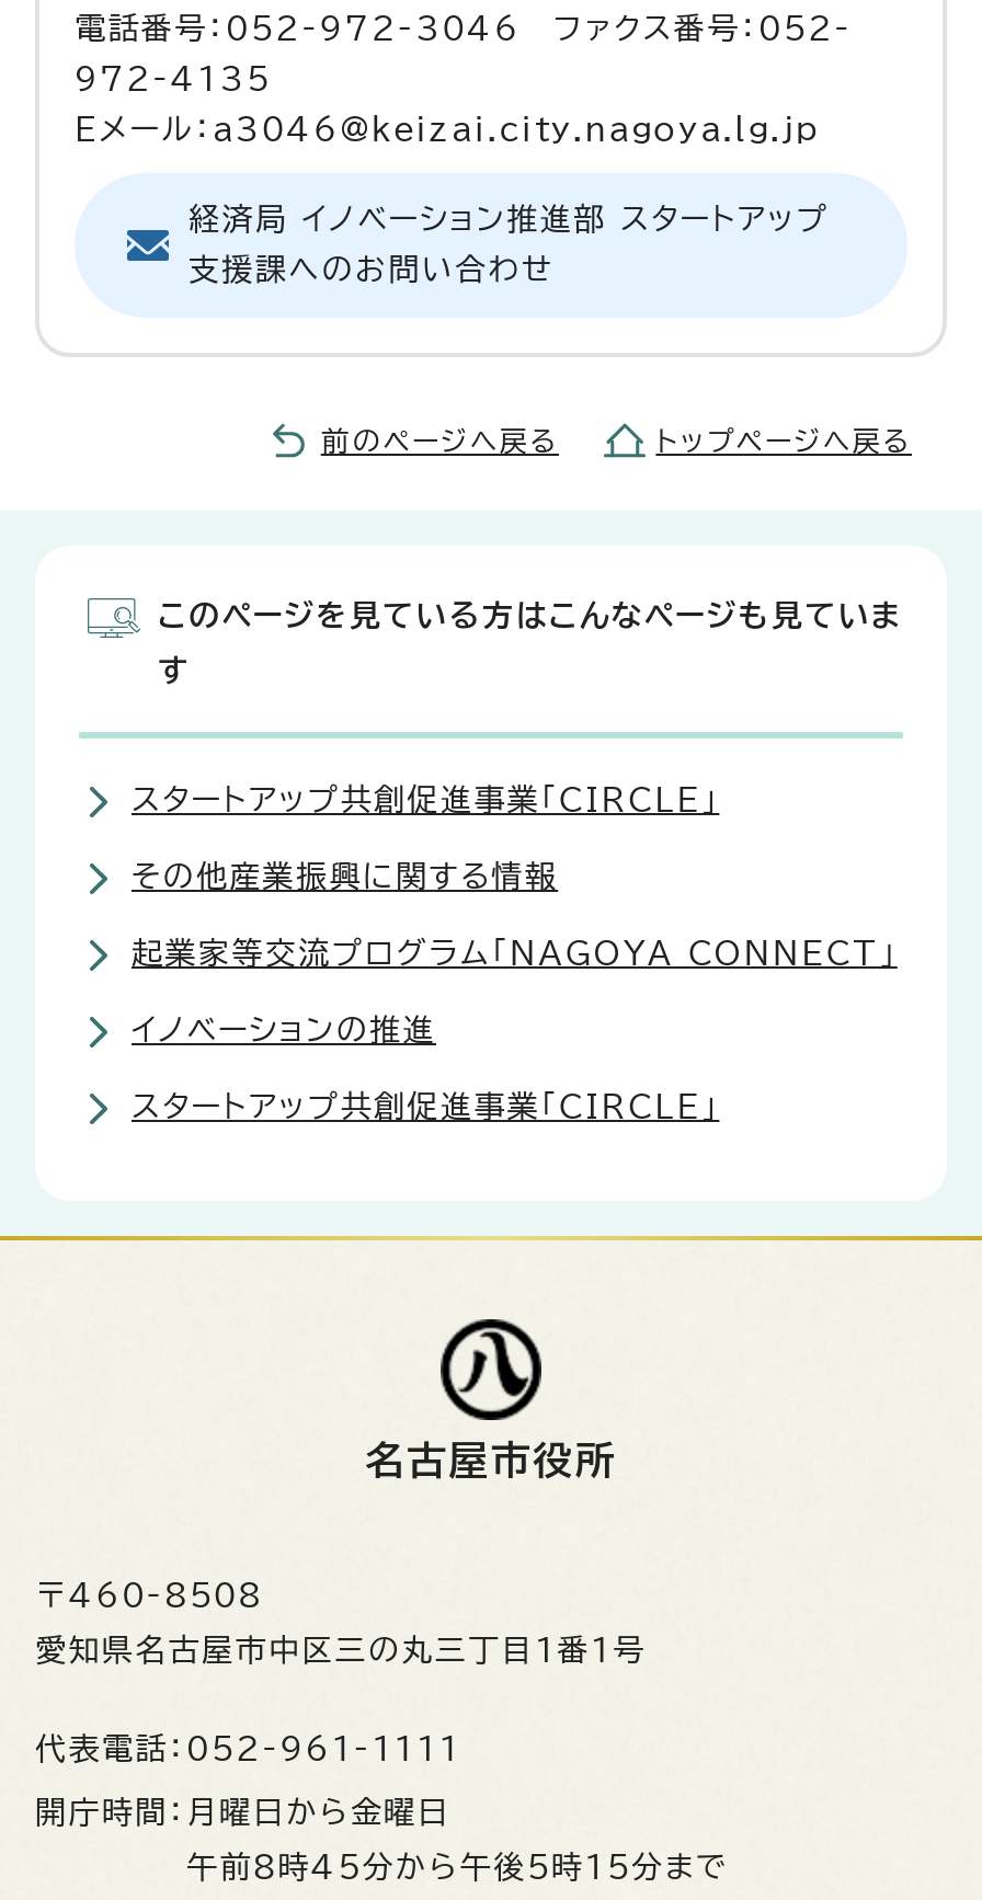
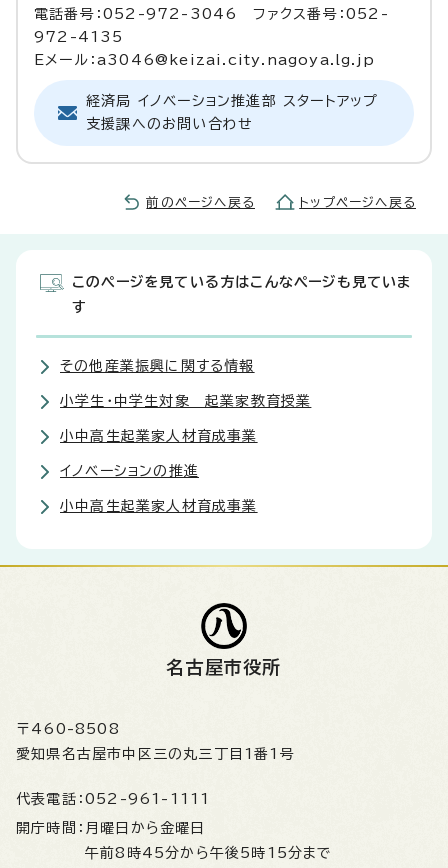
- スタートアップ共創促進事業「CIRCLE」

moved up: その他産業振興に関する情報

- 起業家等交流プログラム「NAGOYA CONNECT」
+ 小学生・中学生対象 起業家教育授業
+ 小中高生起業家人材育成事業

- スタートアップ共創促進事業「CIRCLE」
+ 小中高生起業家人材育成事業
